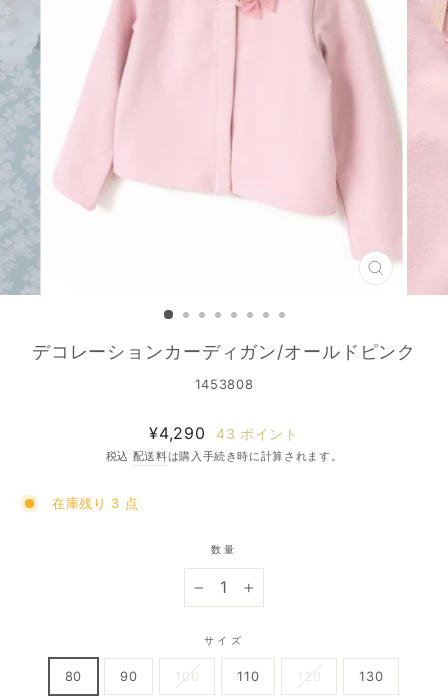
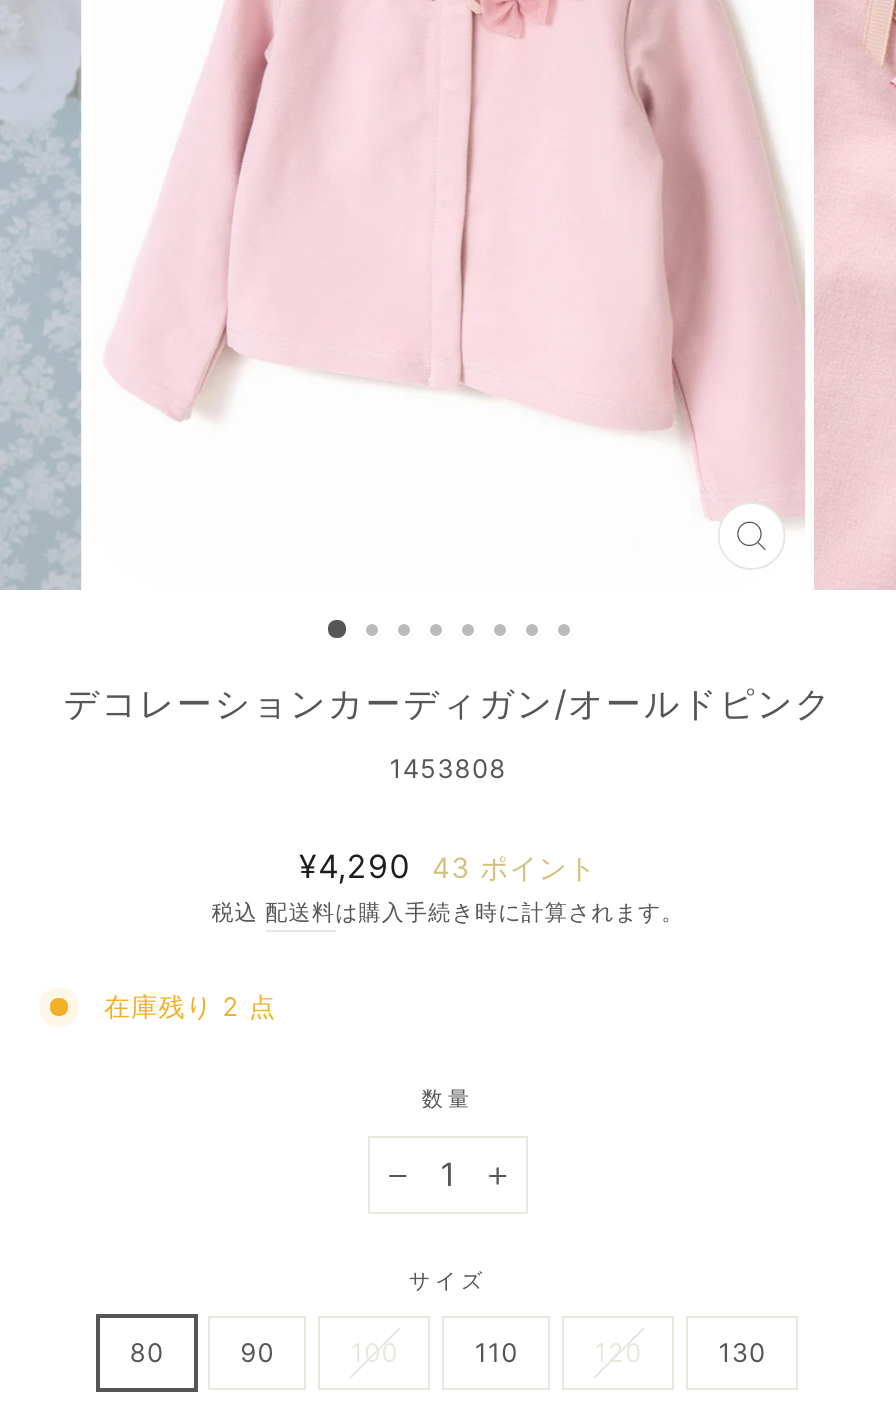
- 在庫残り 3 点
+ 在庫残り 2 点
